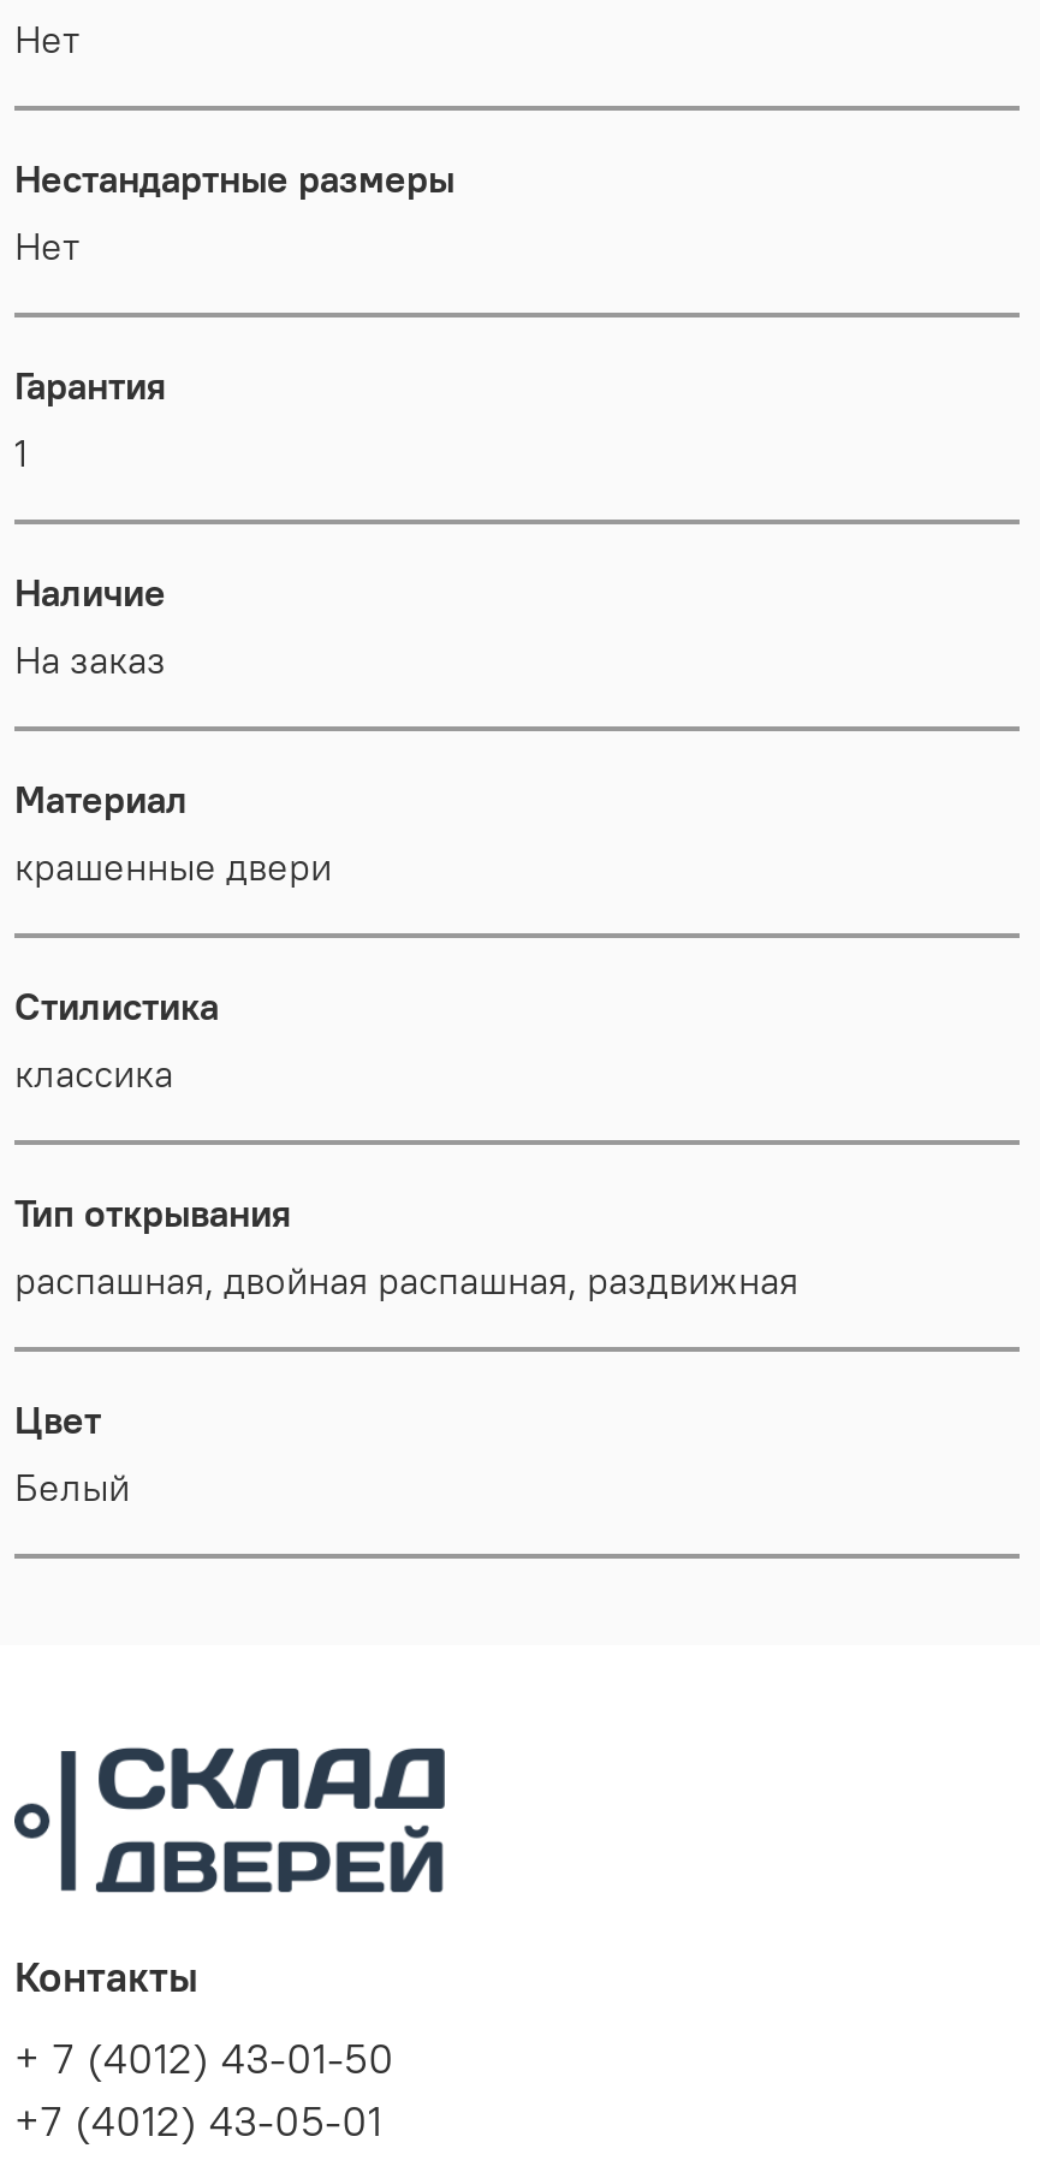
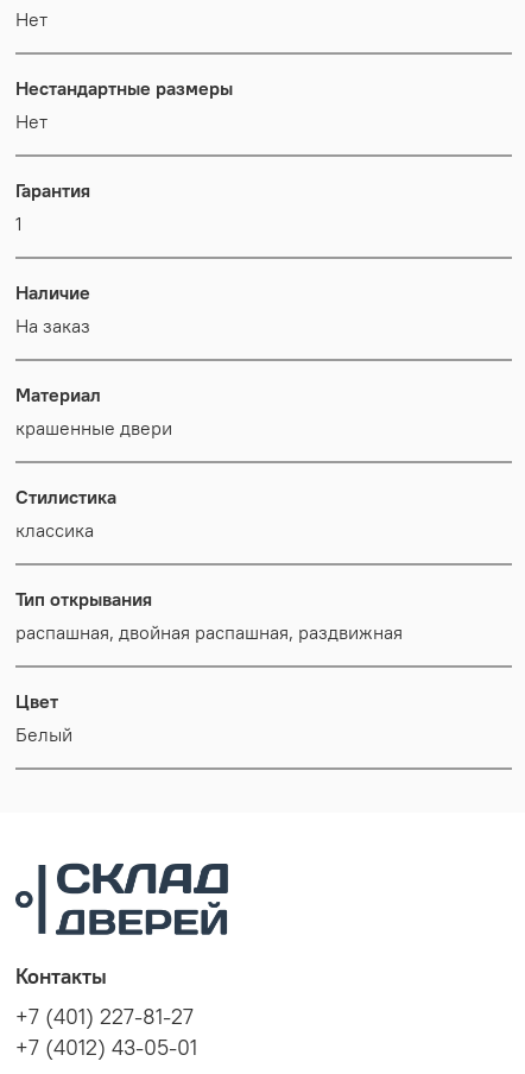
- + 7 (4012) 43-01-50
+ +7 (401) 227-81-27
